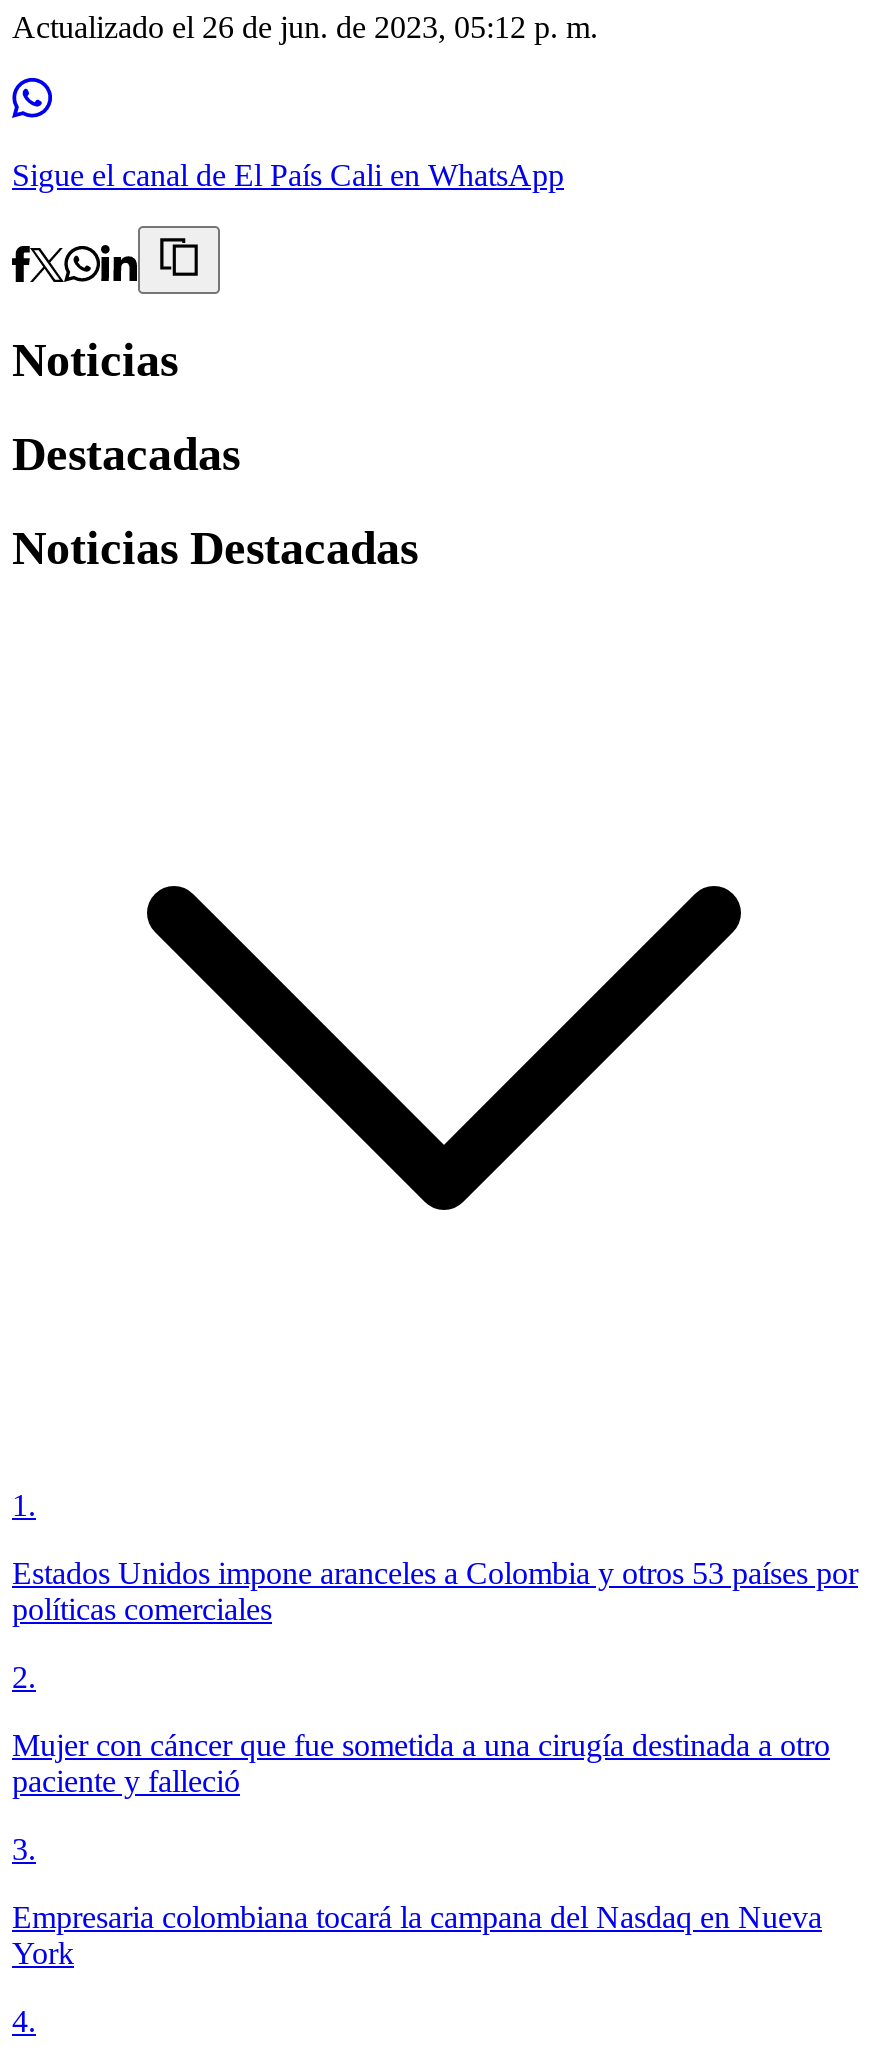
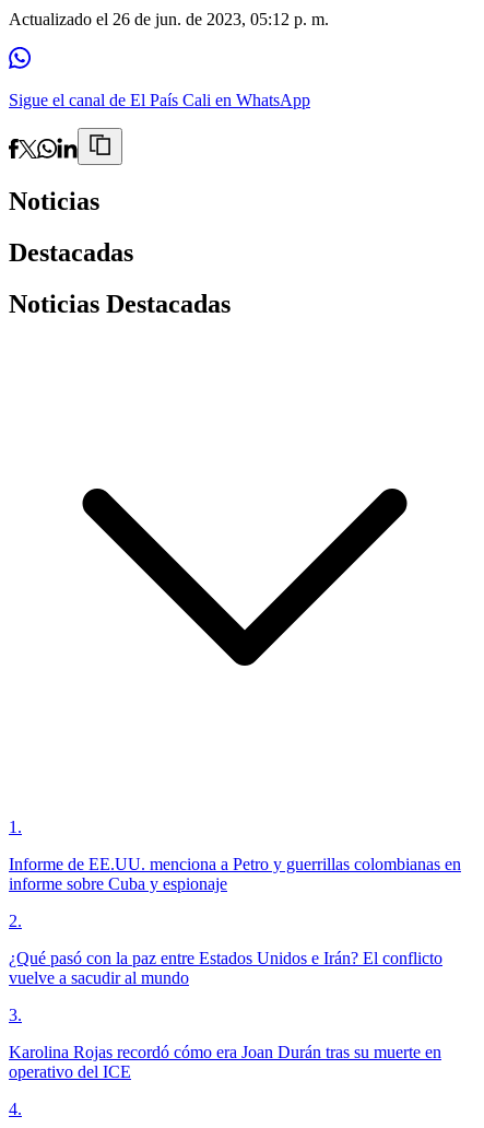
- Estados Unidos impone aranceles a Colombia y otros 53 países por
- políticas comerciales
+ Informe de EE.UU. menciona a Petro y guerrillas colombianas en
+ informe sobre Cuba y espionaje

- Mujer con cáncer que fue sometida a una cirugía destinada a otro
- paciente y falleció
+ ¿Qué pasó con la paz entre Estados Unidos e Irán? El conflicto
+ vuelve a sacudir al mundo

- Empresaria colombiana tocará la campana del Nasdaq en Nueva
- York
+ Karolina Rojas recordó cómo era Joan Durán tras su muerte en
+ operativo del ICE
